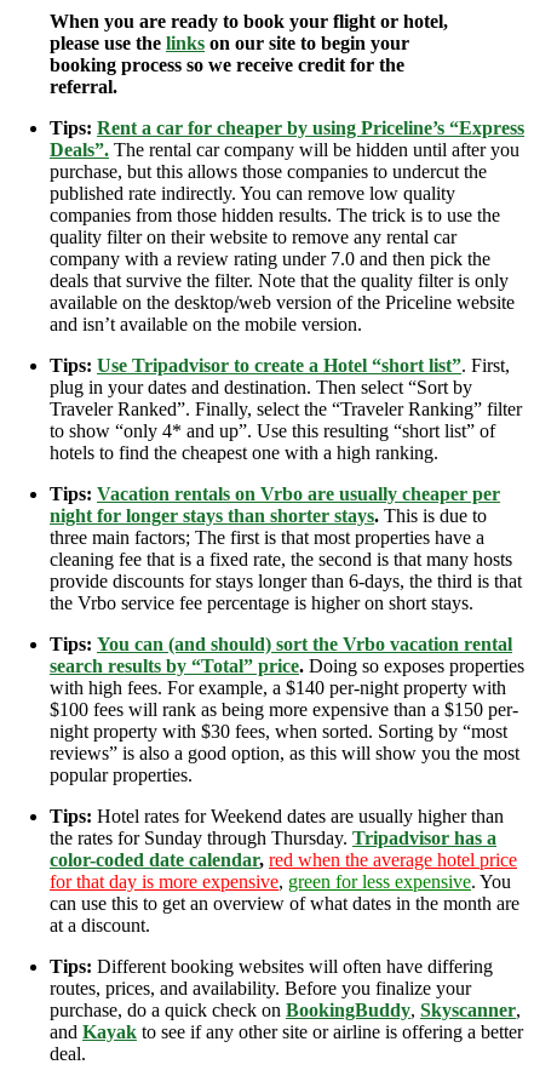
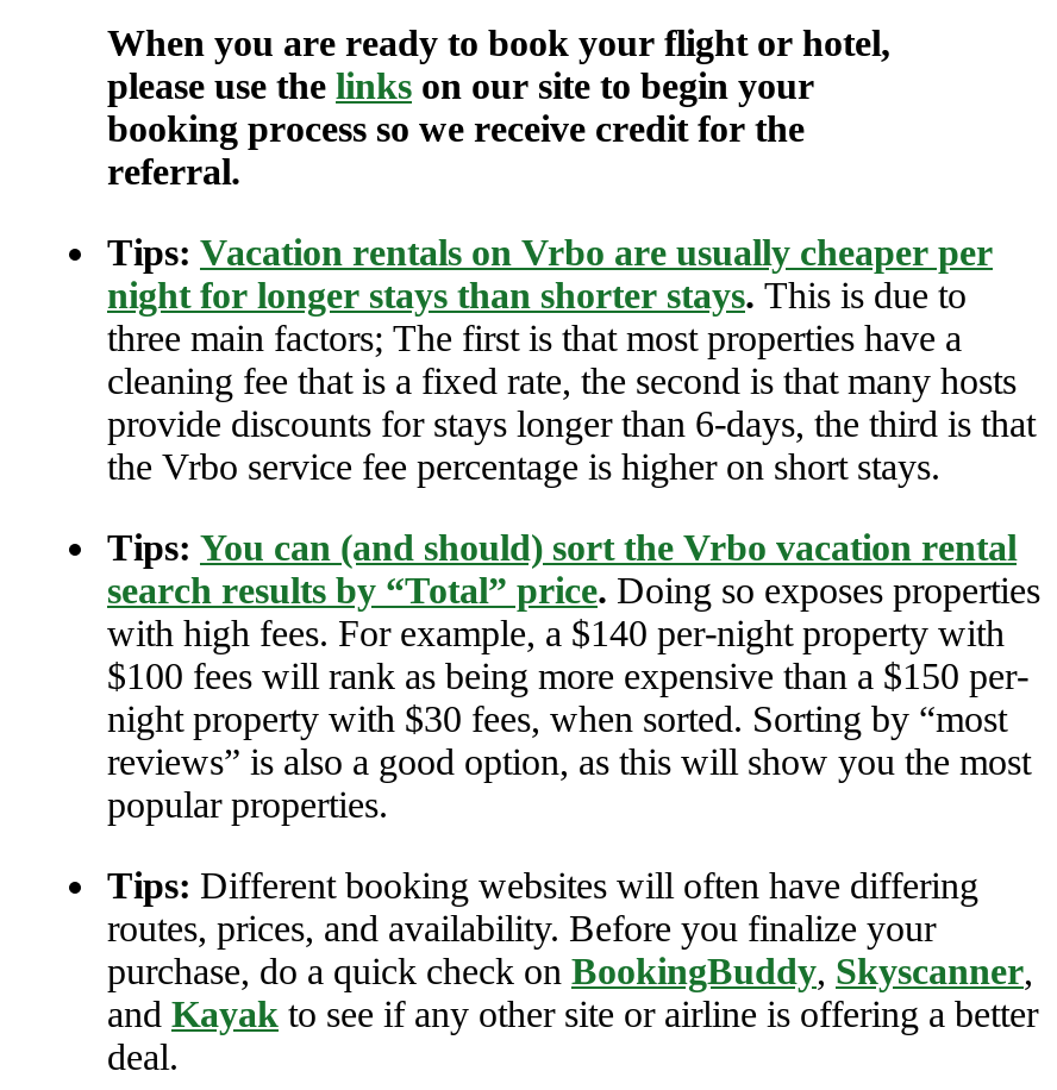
- Tips: Rent a car for cheaper by using Priceline’s “Express
- Deals”. The rental car company will be hidden until after you
- purchase, but this allows those companies to undercut the
- published rate indirectly. You can remove low quality
- companies from those hidden results. The trick is to use the
- quality filter on their website to remove any rental car
- company with a review rating under 7.0 and then pick the
- deals that survive the filter. Note that the quality filter is only
- available on the desktop/web version of the Priceline website
- and isn’t available on the mobile version.
- Tips: Use Tripadvisor to create a Hotel “short list”. First,
- plug in your dates and destination. Then select “Sort by
- Traveler Ranked”. Finally, select the “Traveler Ranking” filter
- to show “only 4* and up”. Use this resulting “short list” of
- hotels to find the cheapest one with a high ranking.

- Tips: Hotel rates for Weekend dates are usually higher than
- the rates for Sunday through Thursday. Tripadvisor has a
- color-coded date calendar, red when the average hotel price
- for that day is more expensive, green for less expensive. You
- can use this to get an overview of what dates in the month are
- at a discount.
